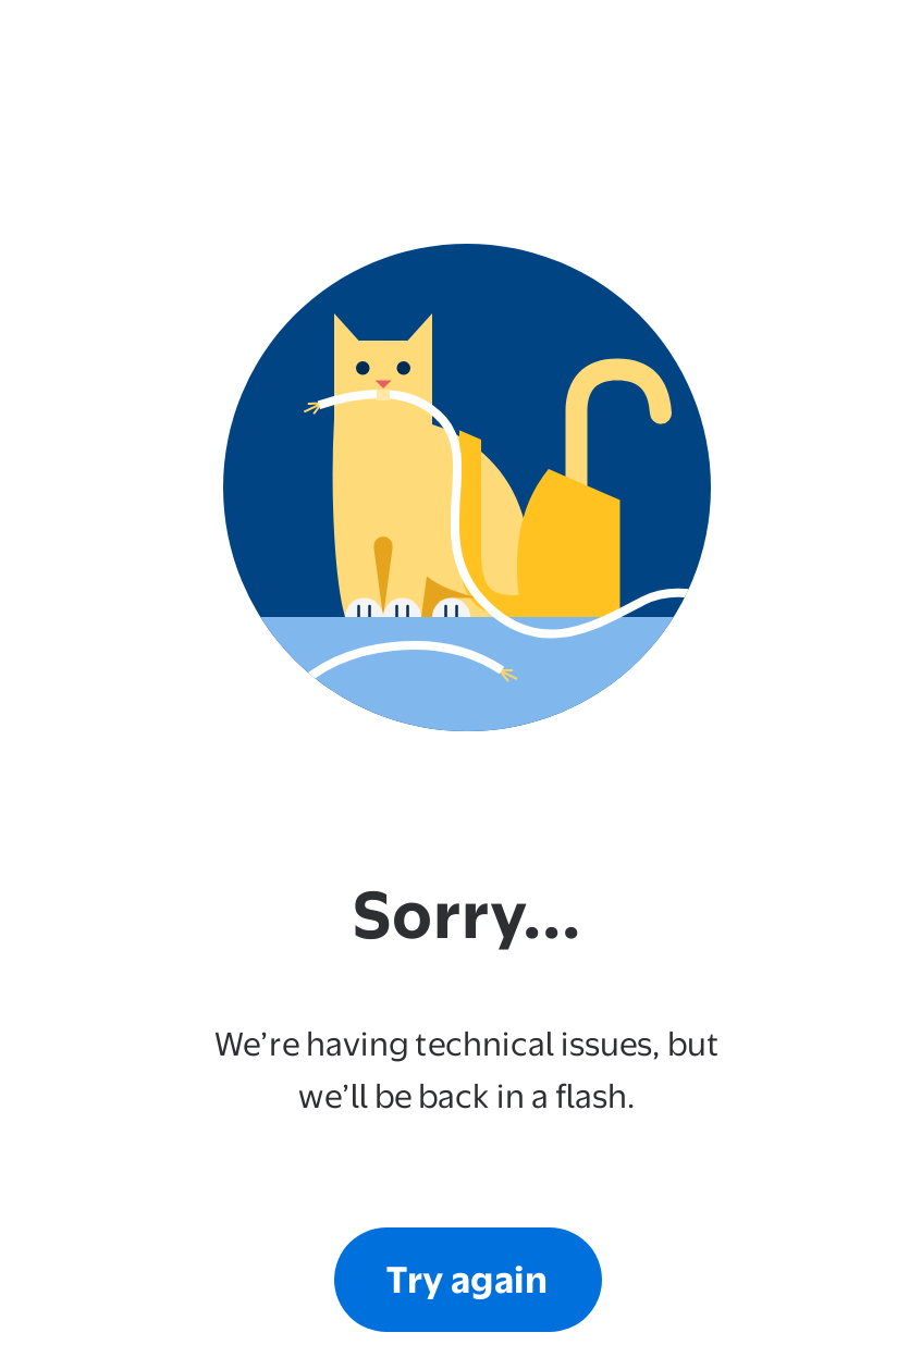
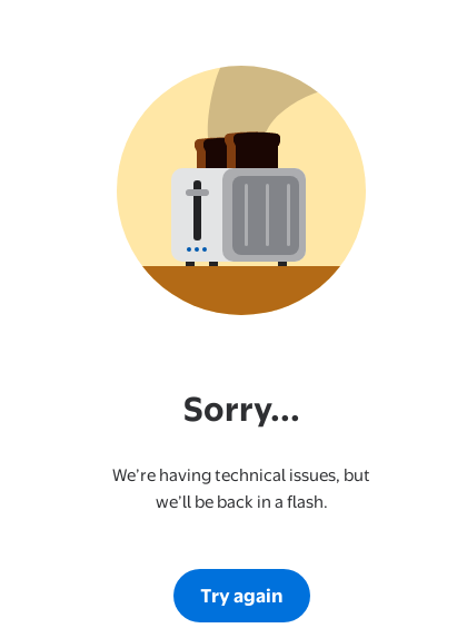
- [image]
+ [image]
